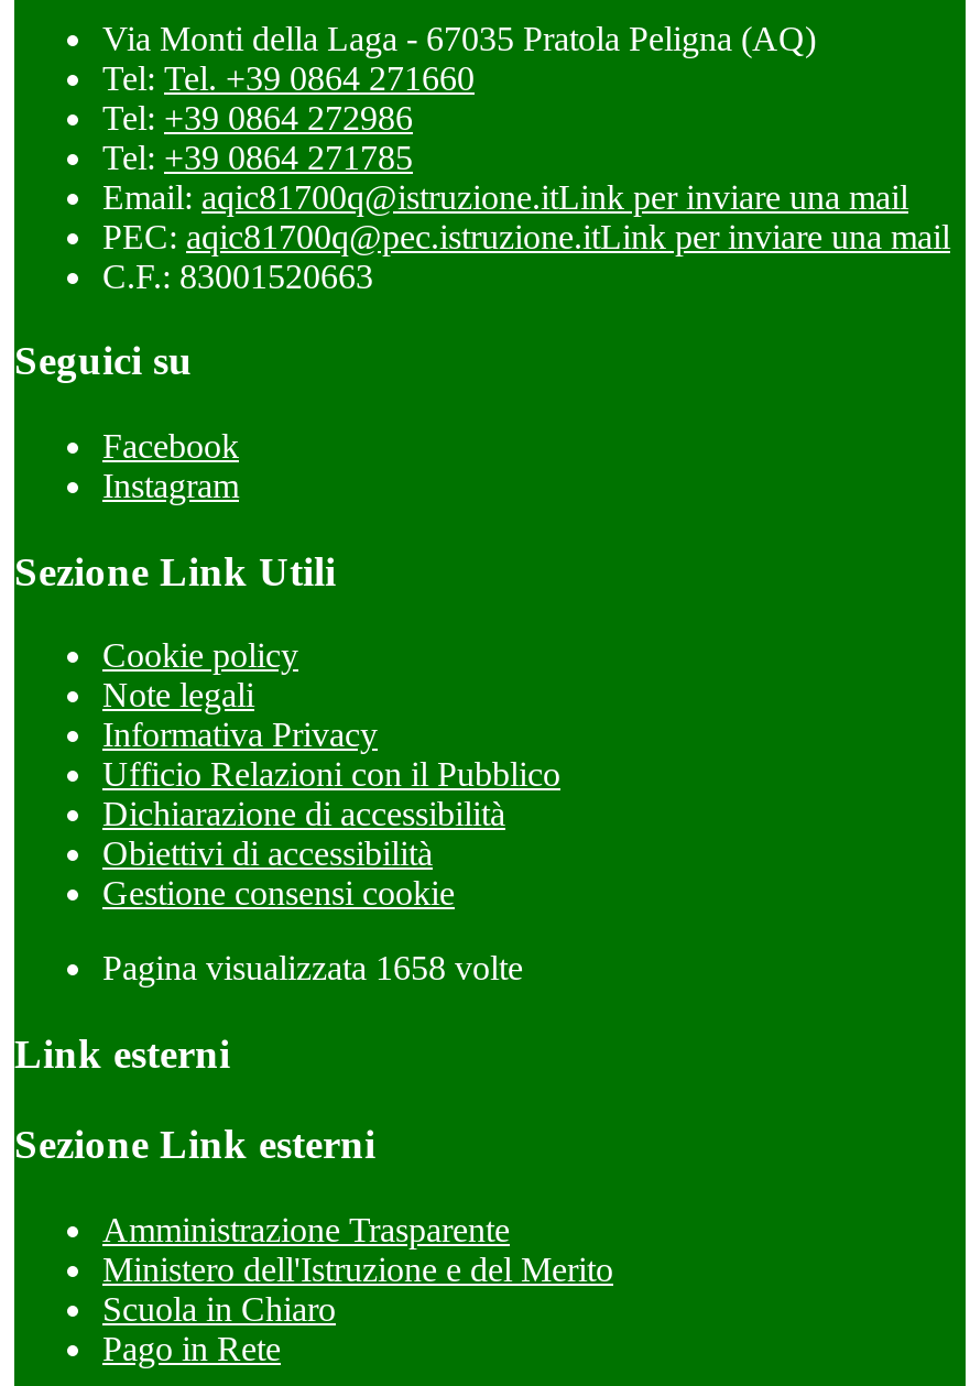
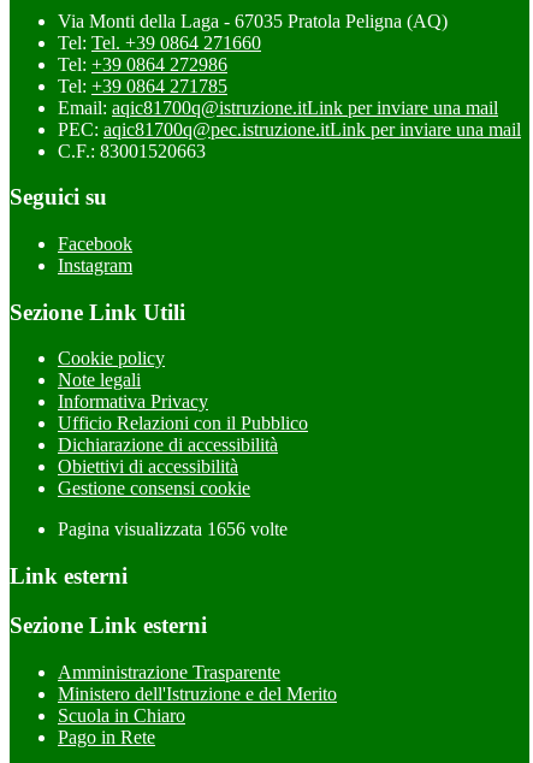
- Pagina visualizzata 1658 volte
+ Pagina visualizzata 1656 volte
